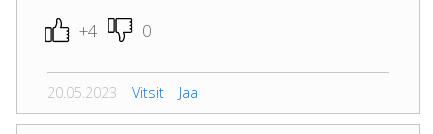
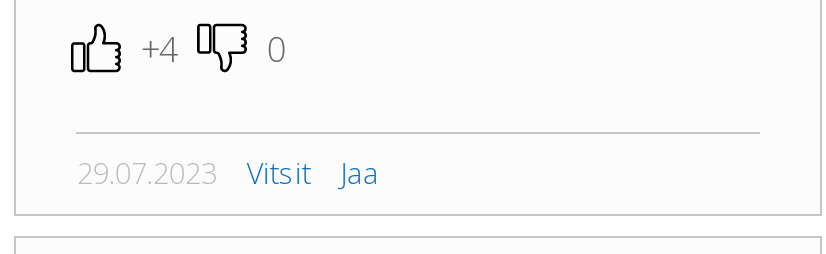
- 20.05.2023 Vitsit Jaa
+ 29.07.2023 Vitsit Jaa
